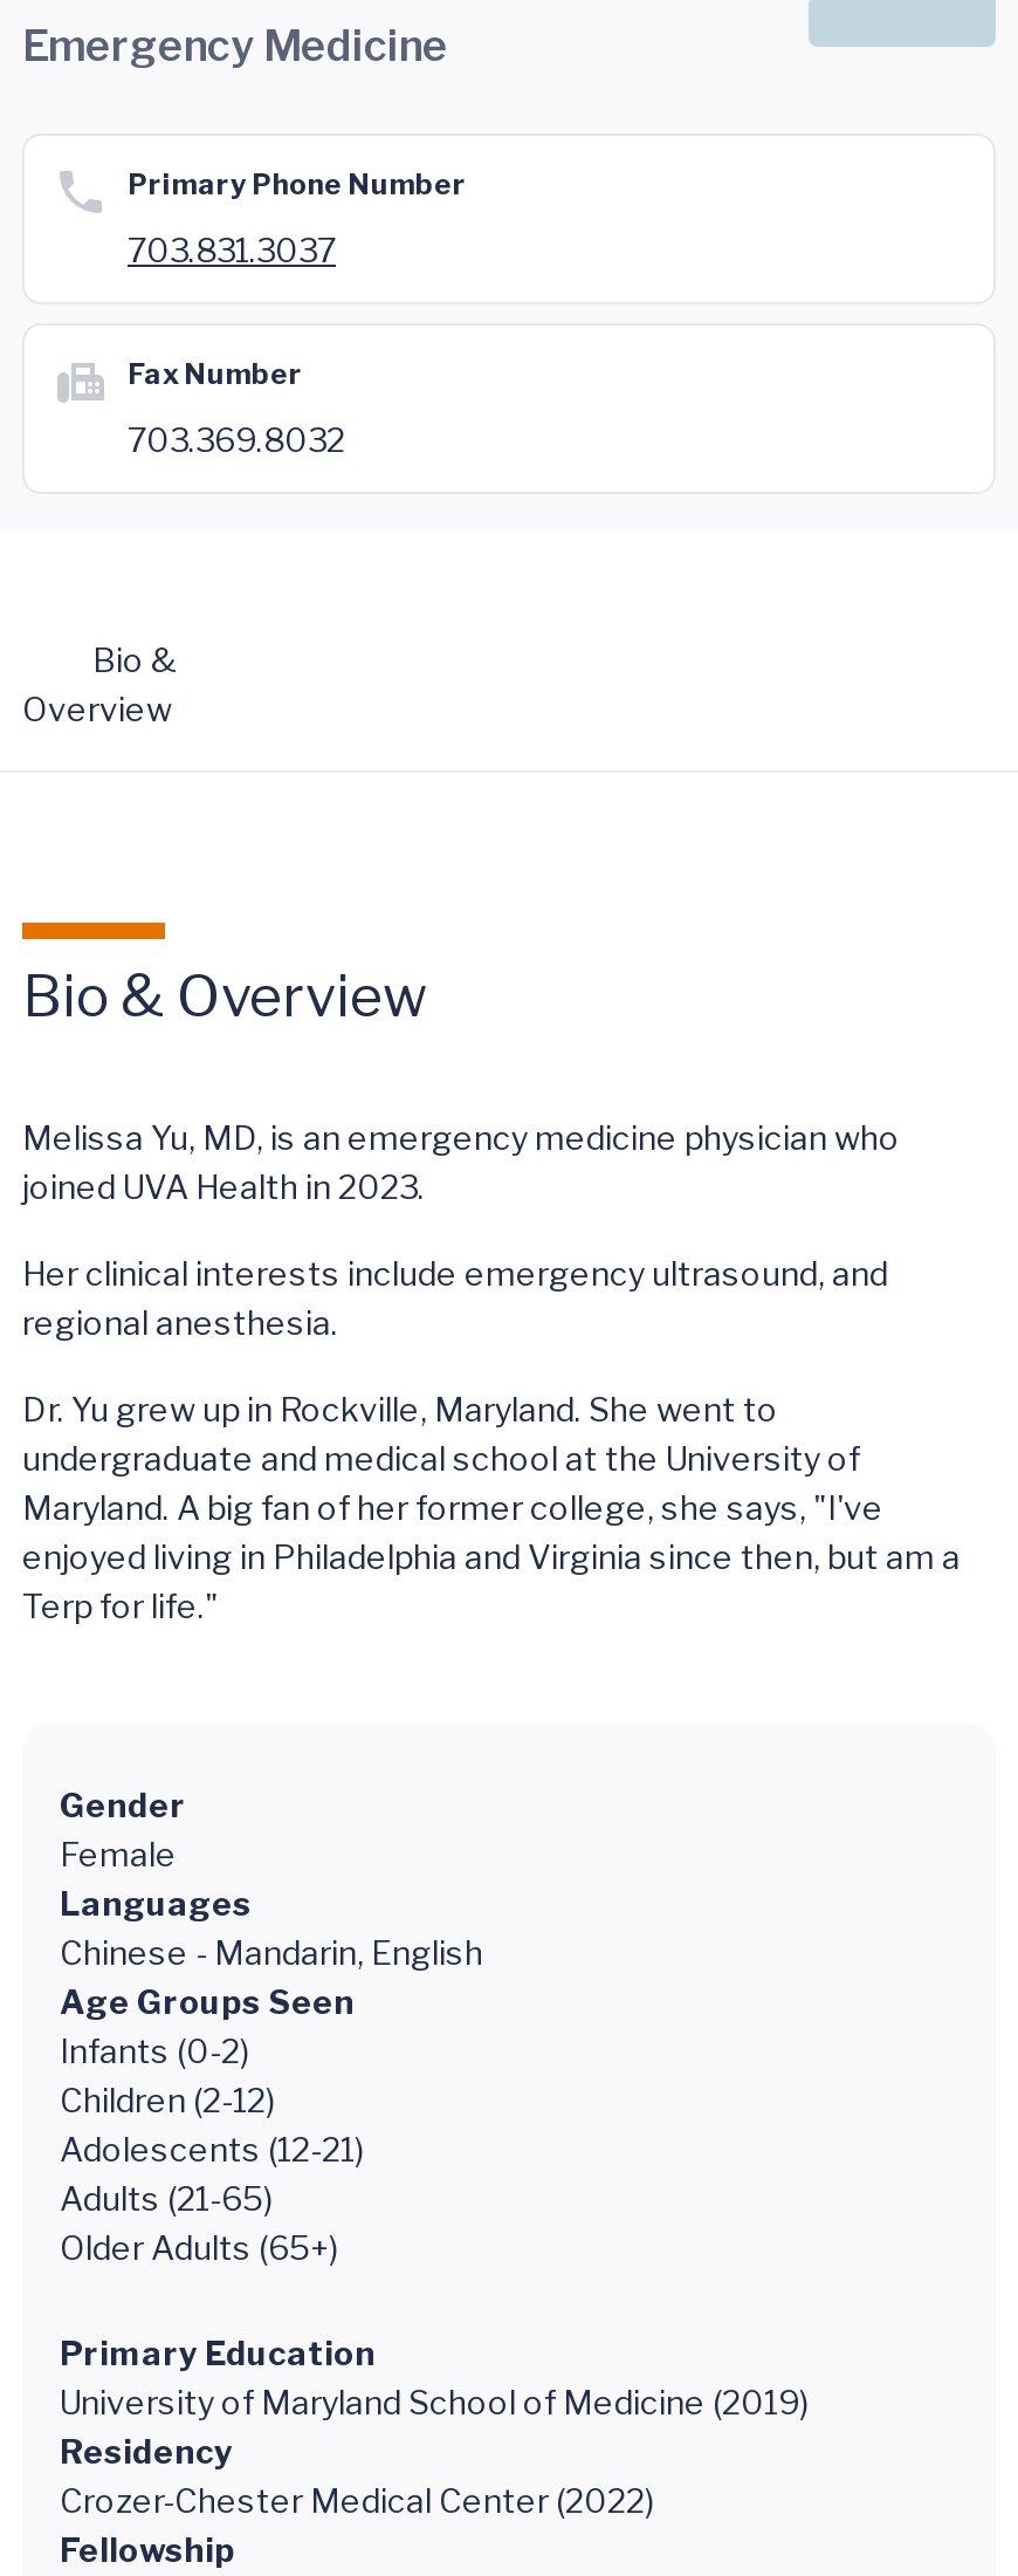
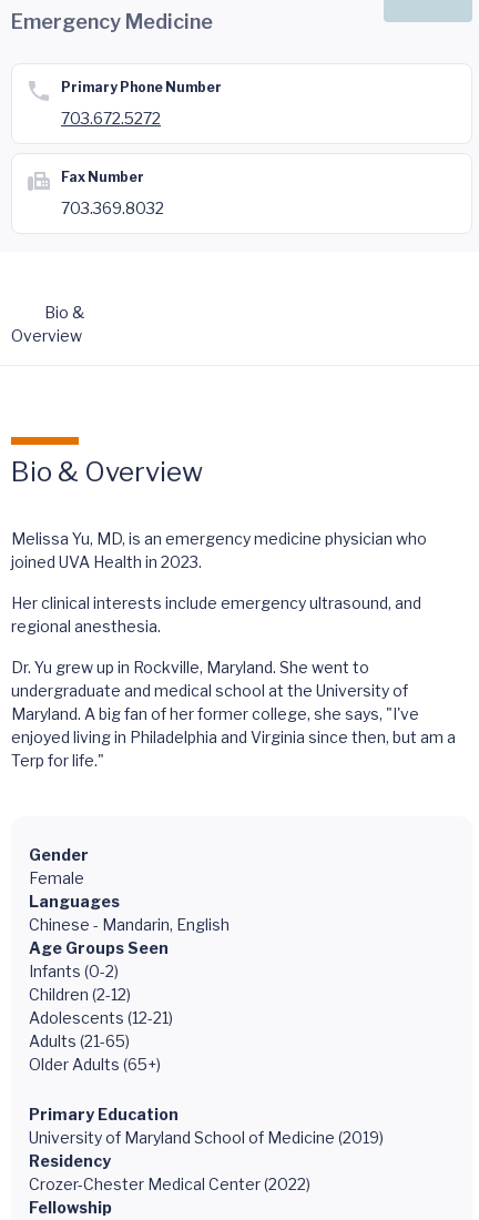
- 703.831.3037
+ 703.672.5272
